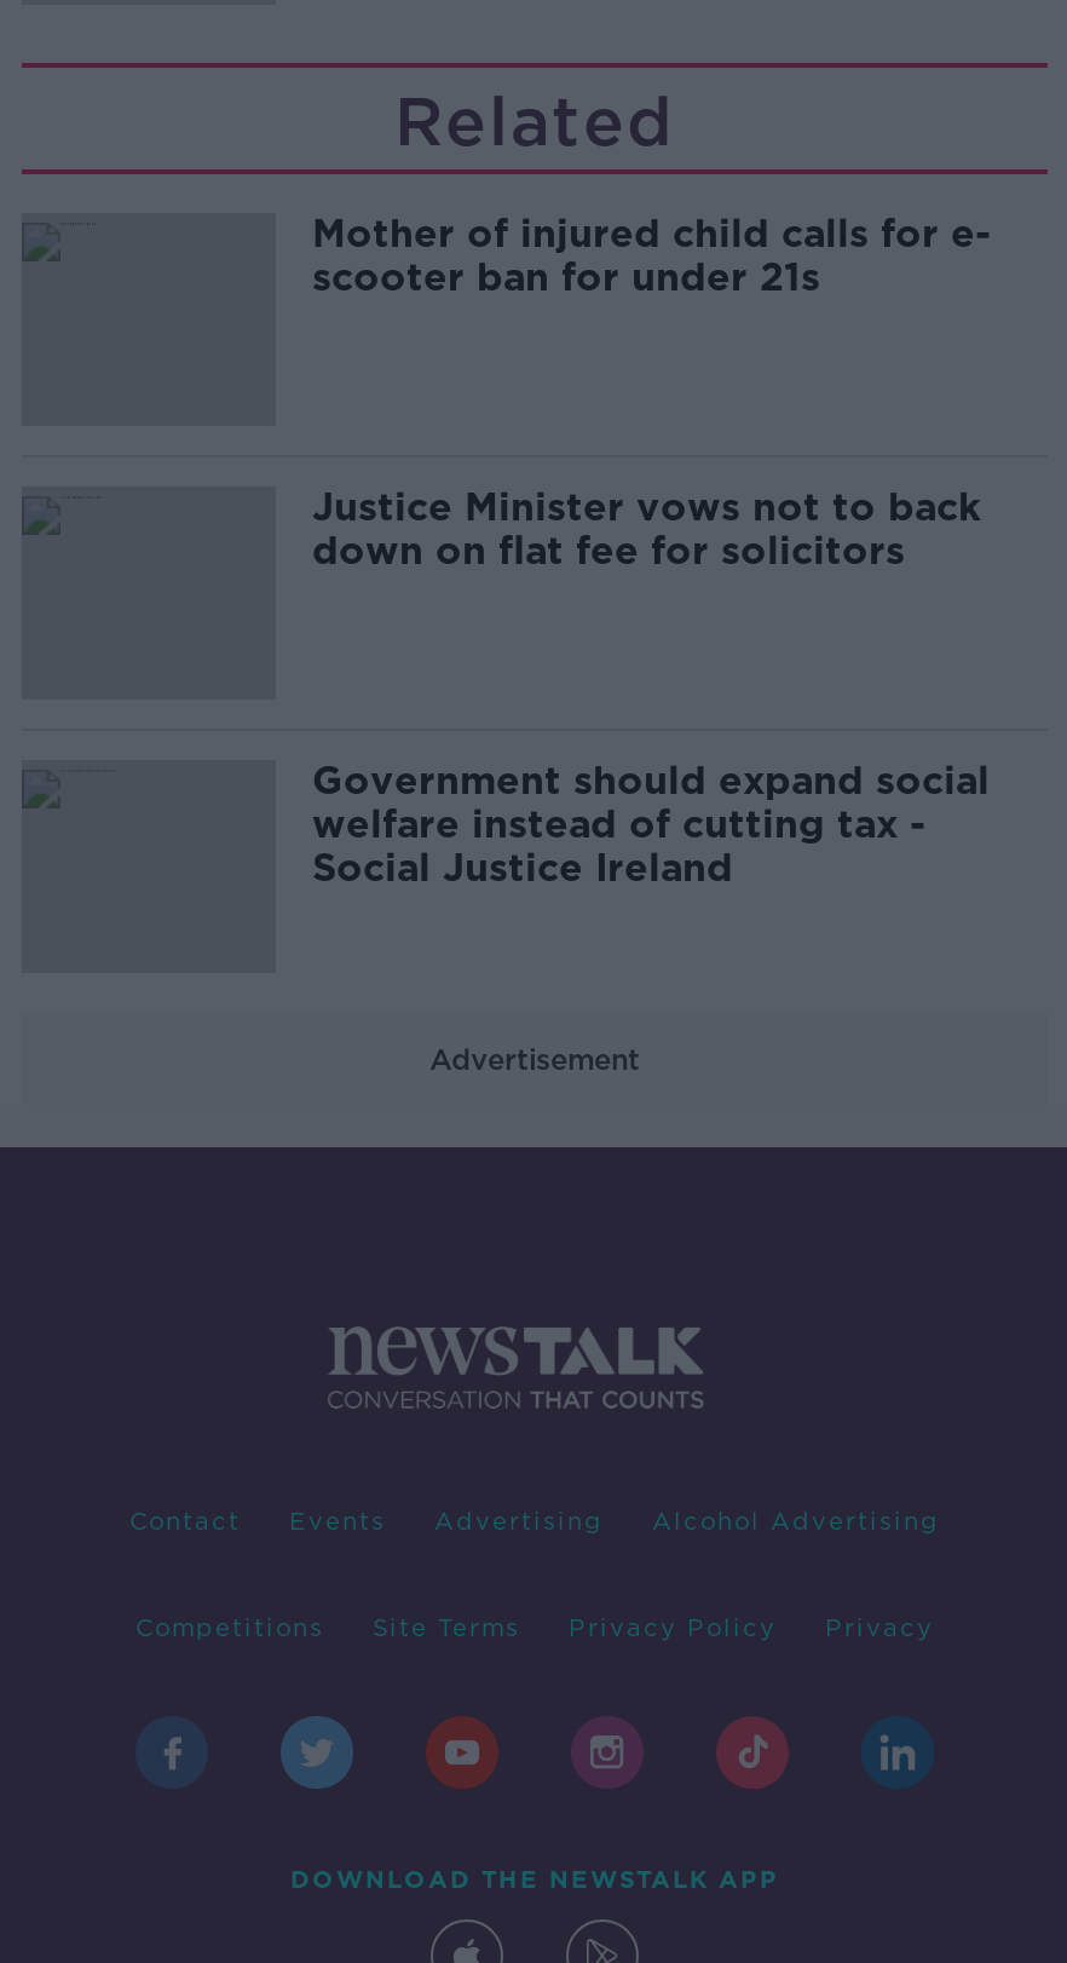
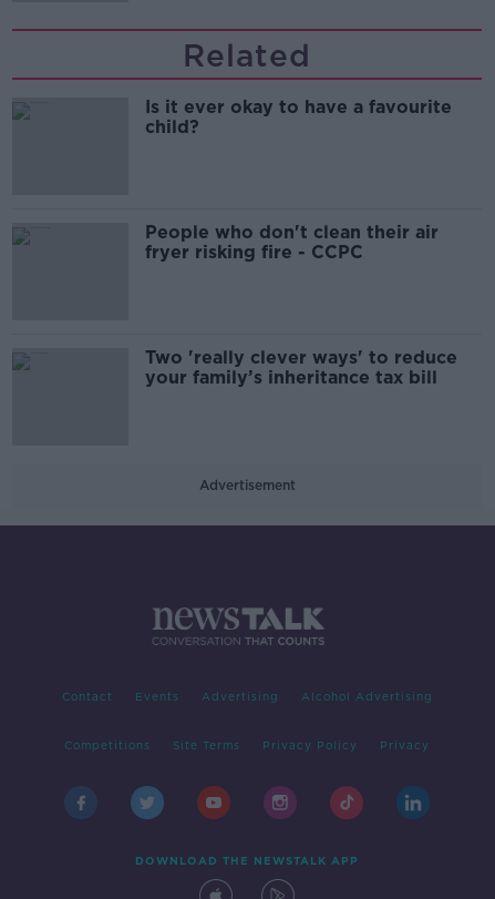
- Mother of injured child calls for e-
- scooter ban for under 21s
+ Is it ever okay to have a favourite
+ child?

- Justice Minister vows not to back
- down on flat fee for solicitors
+ People who don't clean their air
+ fryer risking fire - CCPC

- Government should expand social
- welfare instead of cutting tax -
- Social Justice Ireland
+ Two 'really clever ways' to reduce
+ your family’s inheritance tax bill
